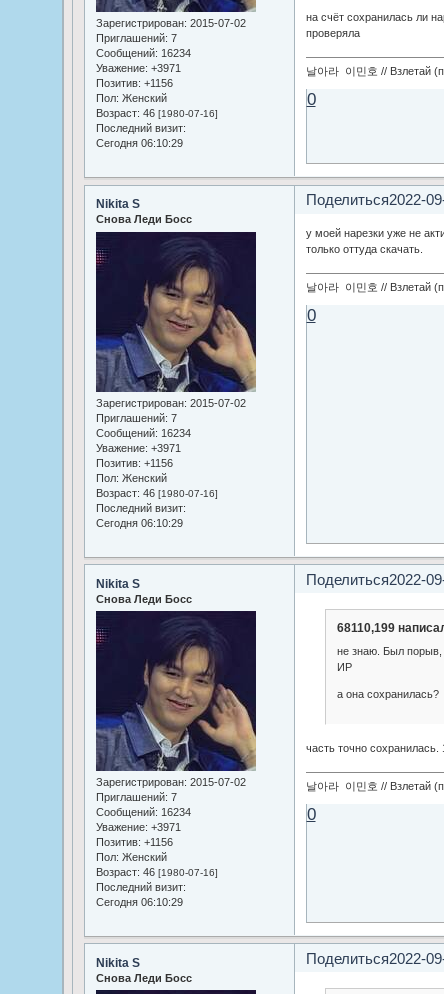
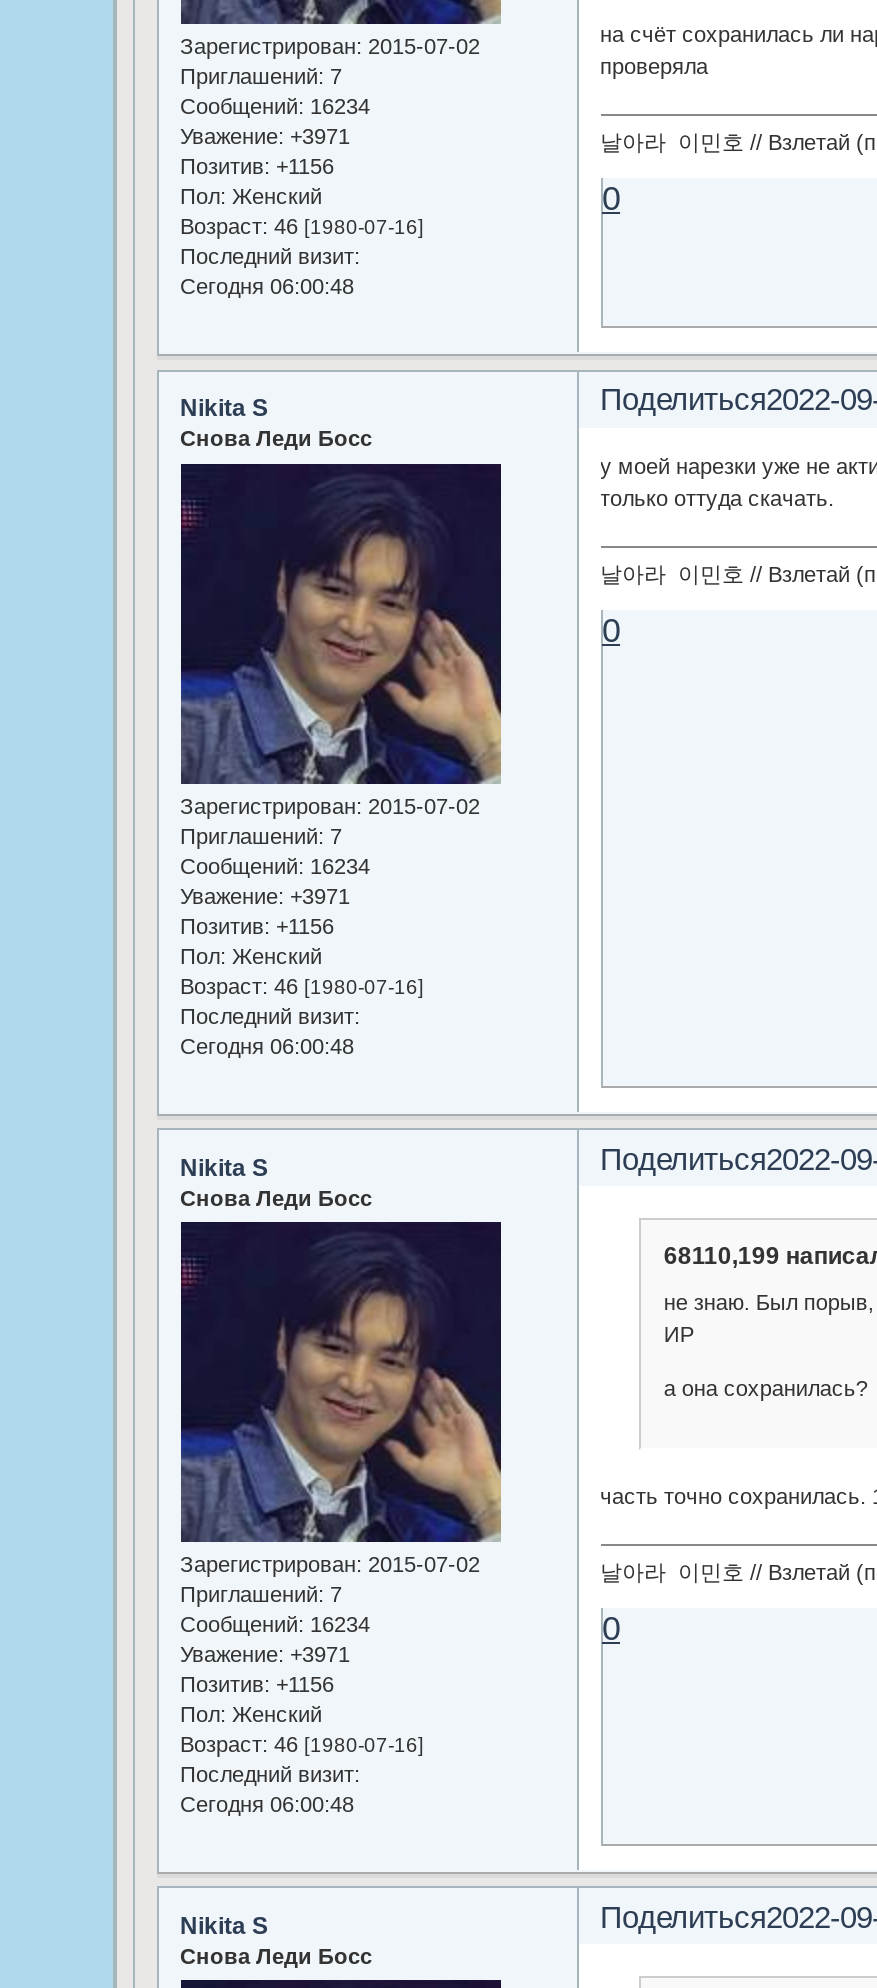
- Сегодня 06:10:29
+ Сегодня 06:00:48

- Сегодня 06:10:29
+ Сегодня 06:00:48

- Сегодня 06:10:29
+ Сегодня 06:00:48
